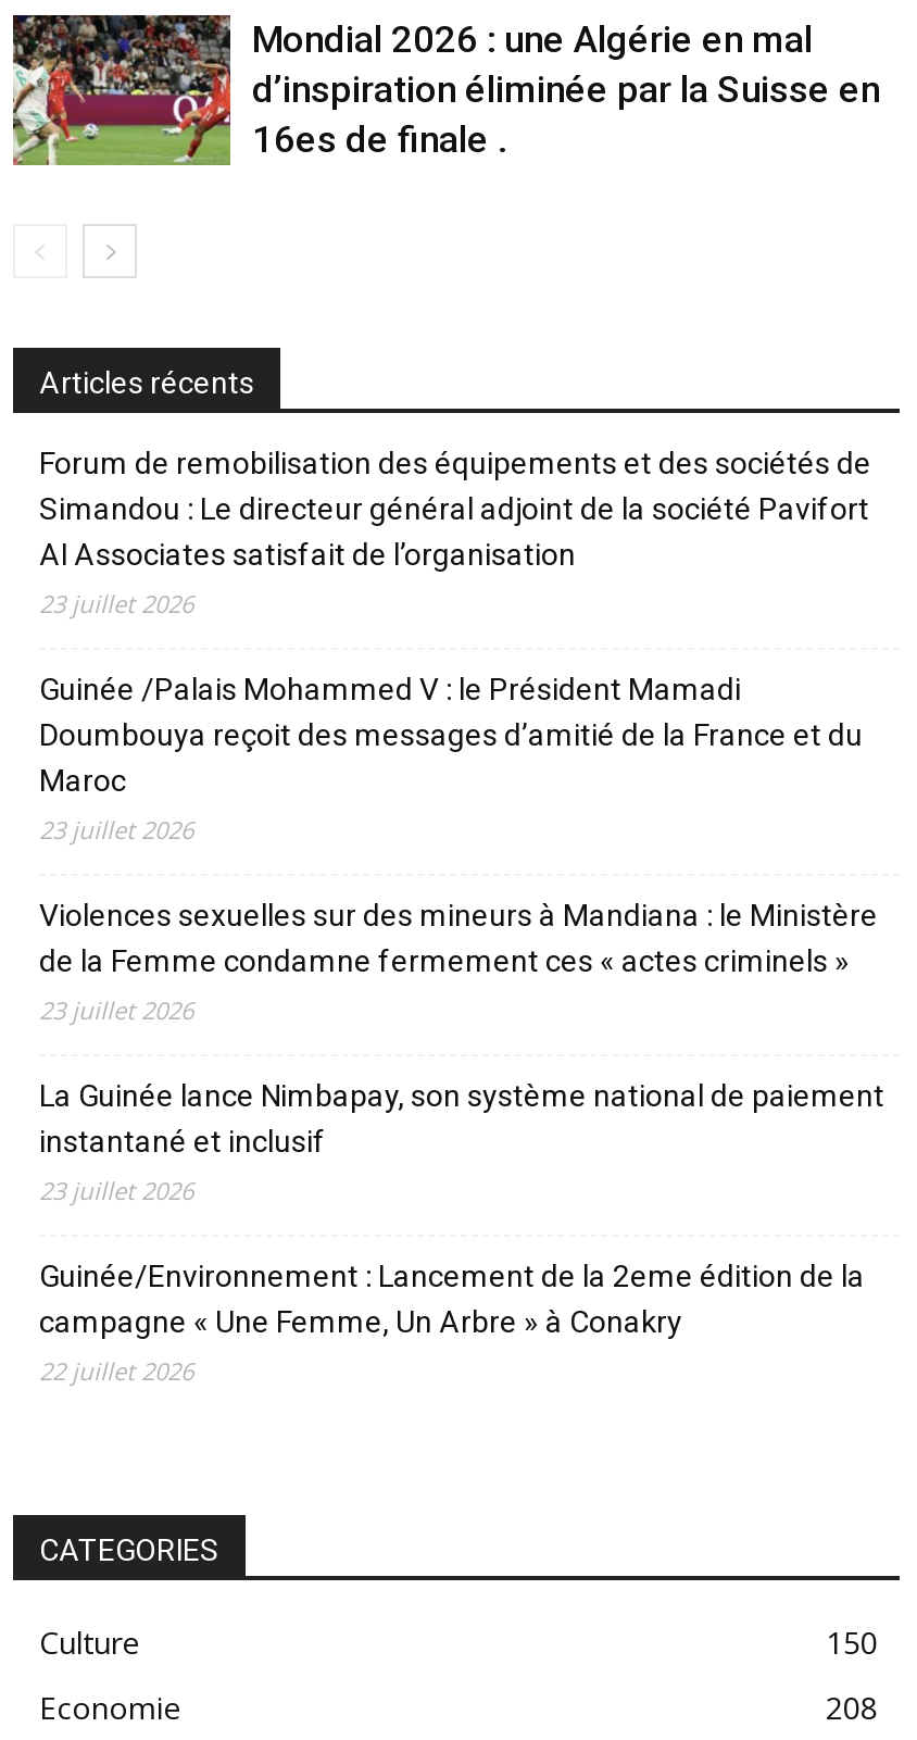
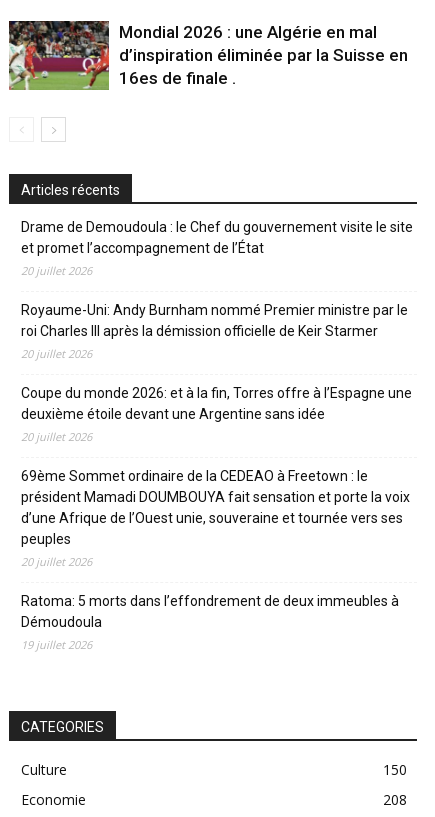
- Forum de remobilisation des équipements et des sociétés de
- Simandou : Le directeur général adjoint de la société Pavifort
- AI Associates satisfait de l’organisation
- 23 juillet 2026
+ Drame de Demoudoula : le Chef du gouvernement visite le site
+ et promet l’accompagnement de l’État
+ 20 juillet 2026

- Guinée /Palais Mohammed V : le Président Mamadi
- Doumbouya reçoit des messages d’amitié de la France et du
- Maroc
- 23 juillet 2026
+ Royaume-Uni: Andy Burnham nommé Premier ministre par le
+ roi Charles III après la démission officielle de Keir Starmer
+ 20 juillet 2026

- Violences sexuelles sur des mineurs à Mandiana : le Ministère
- de la Femme condamne fermement ces « actes criminels »
- 23 juillet 2026
+ Coupe du monde 2026: et à la fin, Torres offre à l’Espagne une
+ deuxième étoile devant une Argentine sans idée
+ 20 juillet 2026

- La Guinée lance Nimbapay, son système national de paiement
- instantané et inclusif
- 23 juillet 2026
+ 69ème Sommet ordinaire de la CEDEAO à Freetown : le
+ président Mamadi DOUMBOUYA fait sensation et porte la voix
+ d’une Afrique de l’Ouest unie, souveraine et tournée vers ses
+ peuples
+ 20 juillet 2026

- Guinée/Environnement : Lancement de la 2eme édition de la
- campagne « Une Femme, Un Arbre » à Conakry
- 22 juillet 2026
+ Ratoma: 5 morts dans l’effondrement de deux immeubles à
+ Démoudoula
+ 19 juillet 2026
